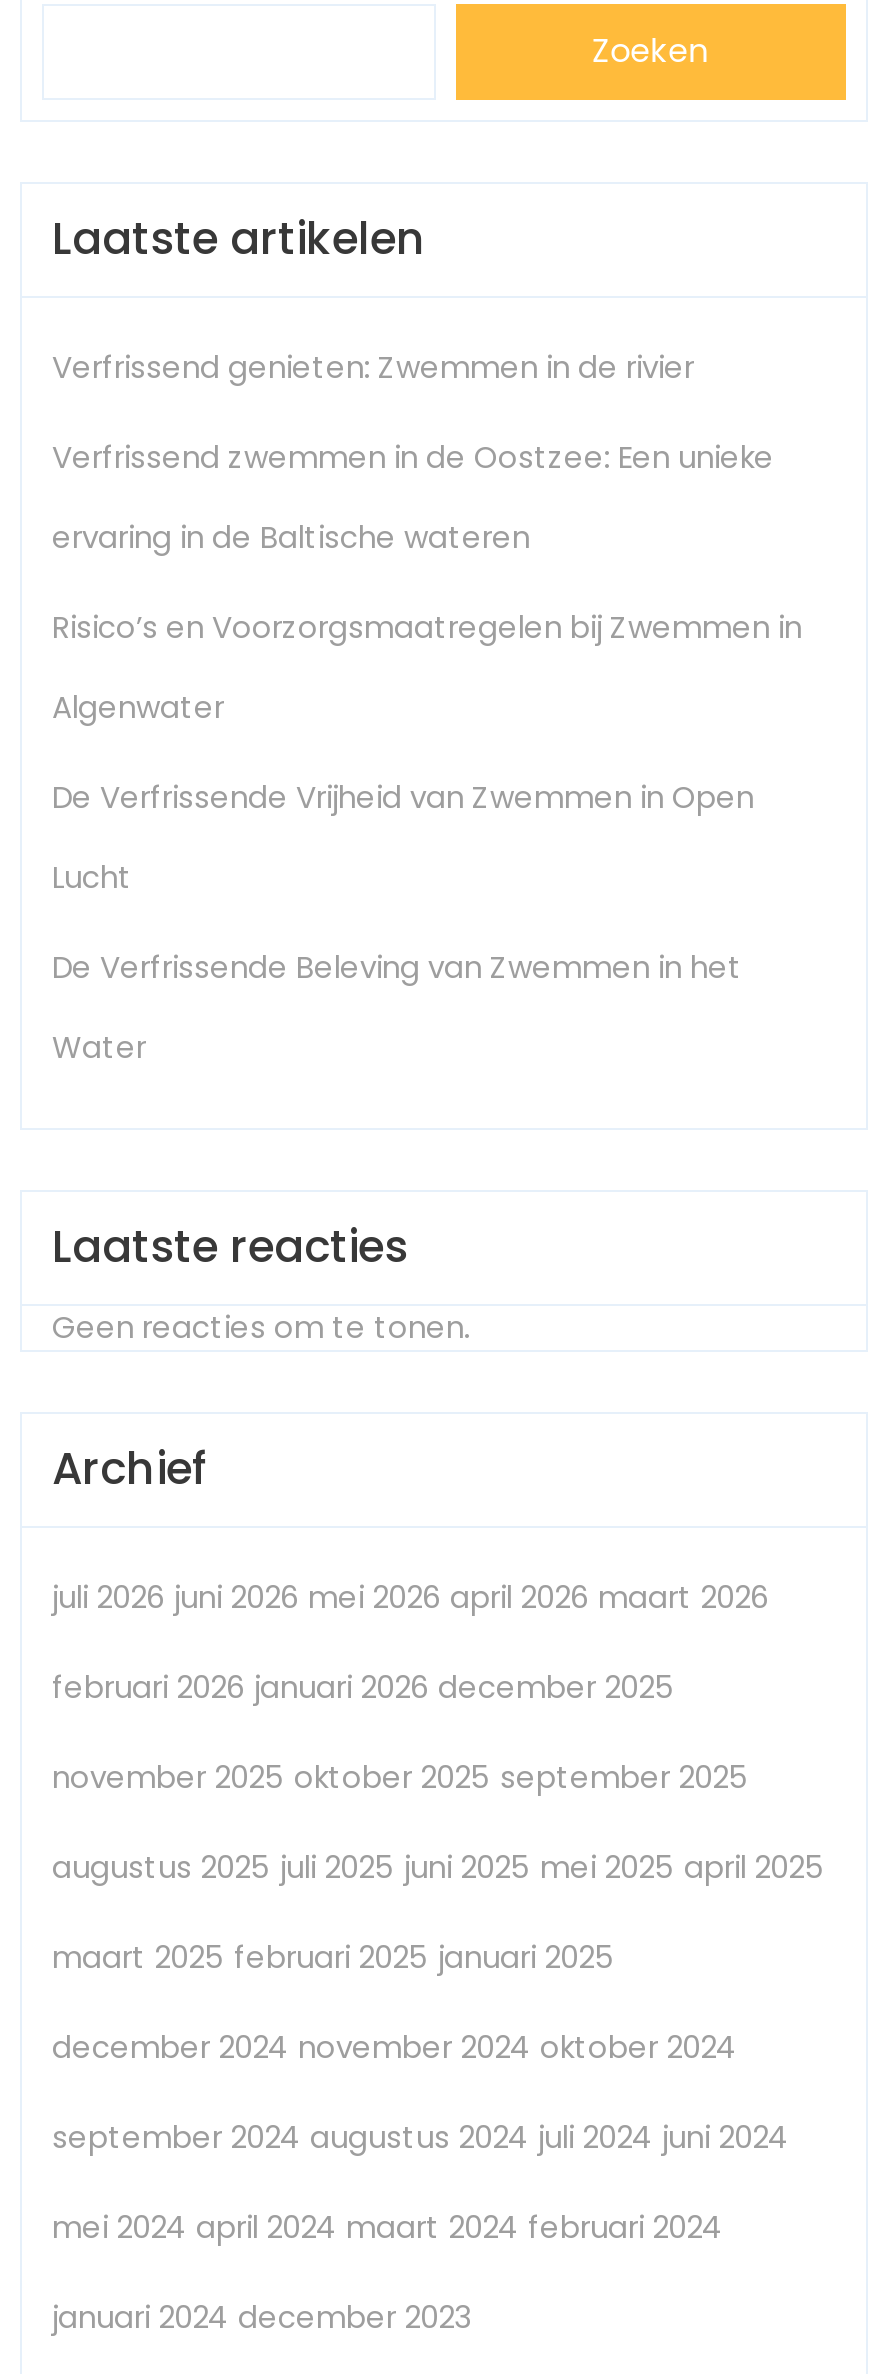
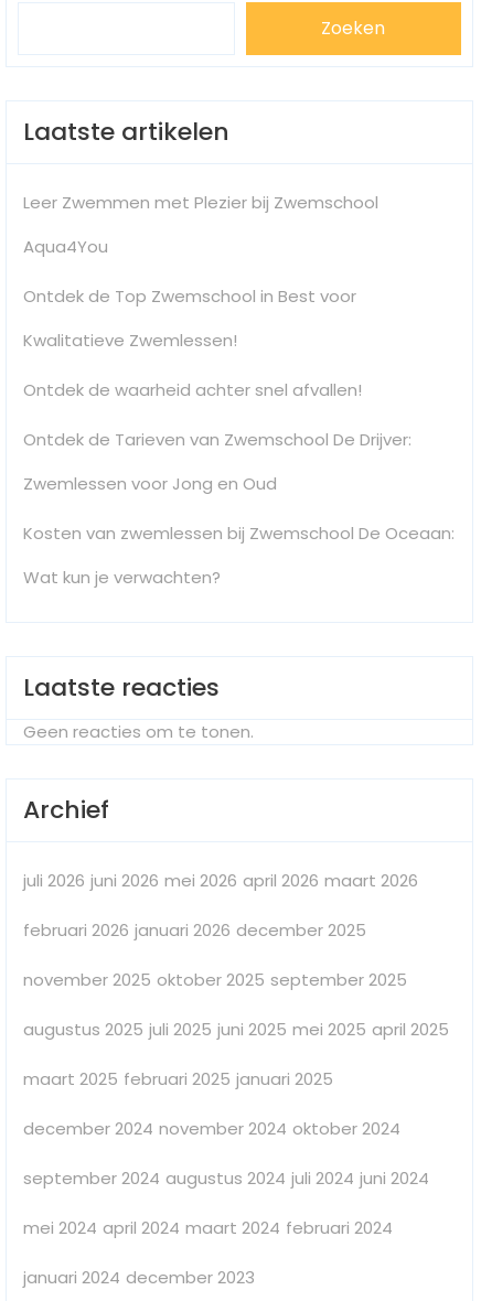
- Verfrissend genieten: Zwemmen in de rivier
+ Leer Zwemmen met Plezier bij Zwemschool

- Verfrissend zwemmen in de Oostzee: Een unieke
+ Aqua4You

- ervaring in de Baltische wateren
+ Ontdek de Top Zwemschool in Best voor

- Risico’s en Voorzorgsmaatregelen bij Zwemmen in
+ Kwalitatieve Zwemlessen!

- Algenwater
+ Ontdek de waarheid achter snel afvallen!

- De Verfrissende Vrijheid van Zwemmen in Open
+ Ontdek de Tarieven van Zwemschool De Drijver:

- Lucht
+ Zwemlessen voor Jong en Oud

- De Verfrissende Beleving van Zwemmen in het
+ Kosten van zwemlessen bij Zwemschool De Oceaan:

- Water
+ Wat kun je verwachten?
